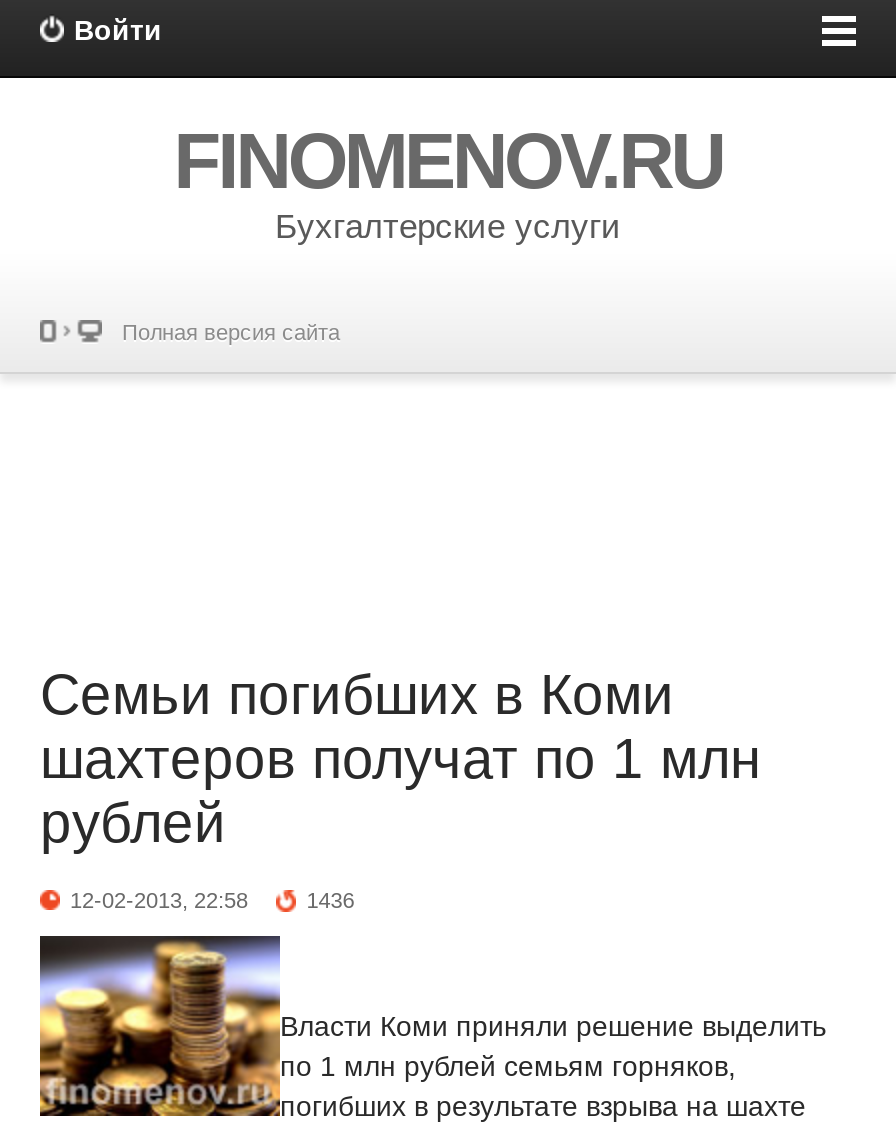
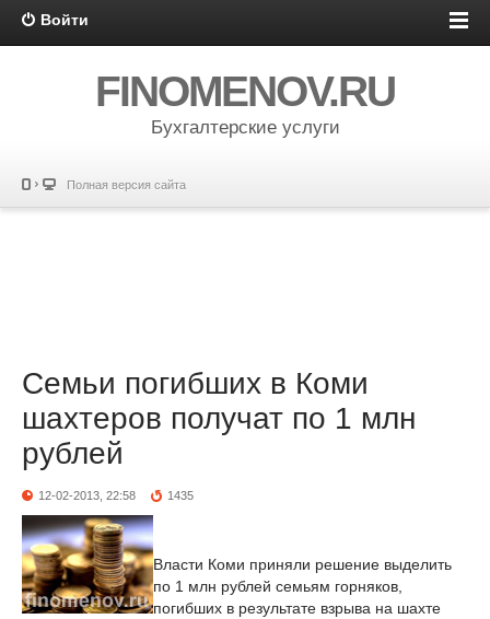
- 1436
+ 1435
